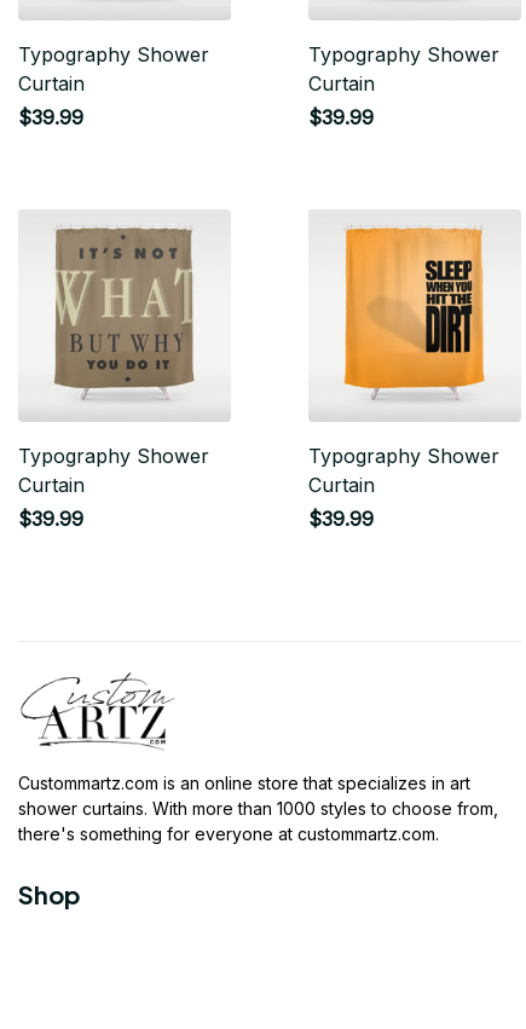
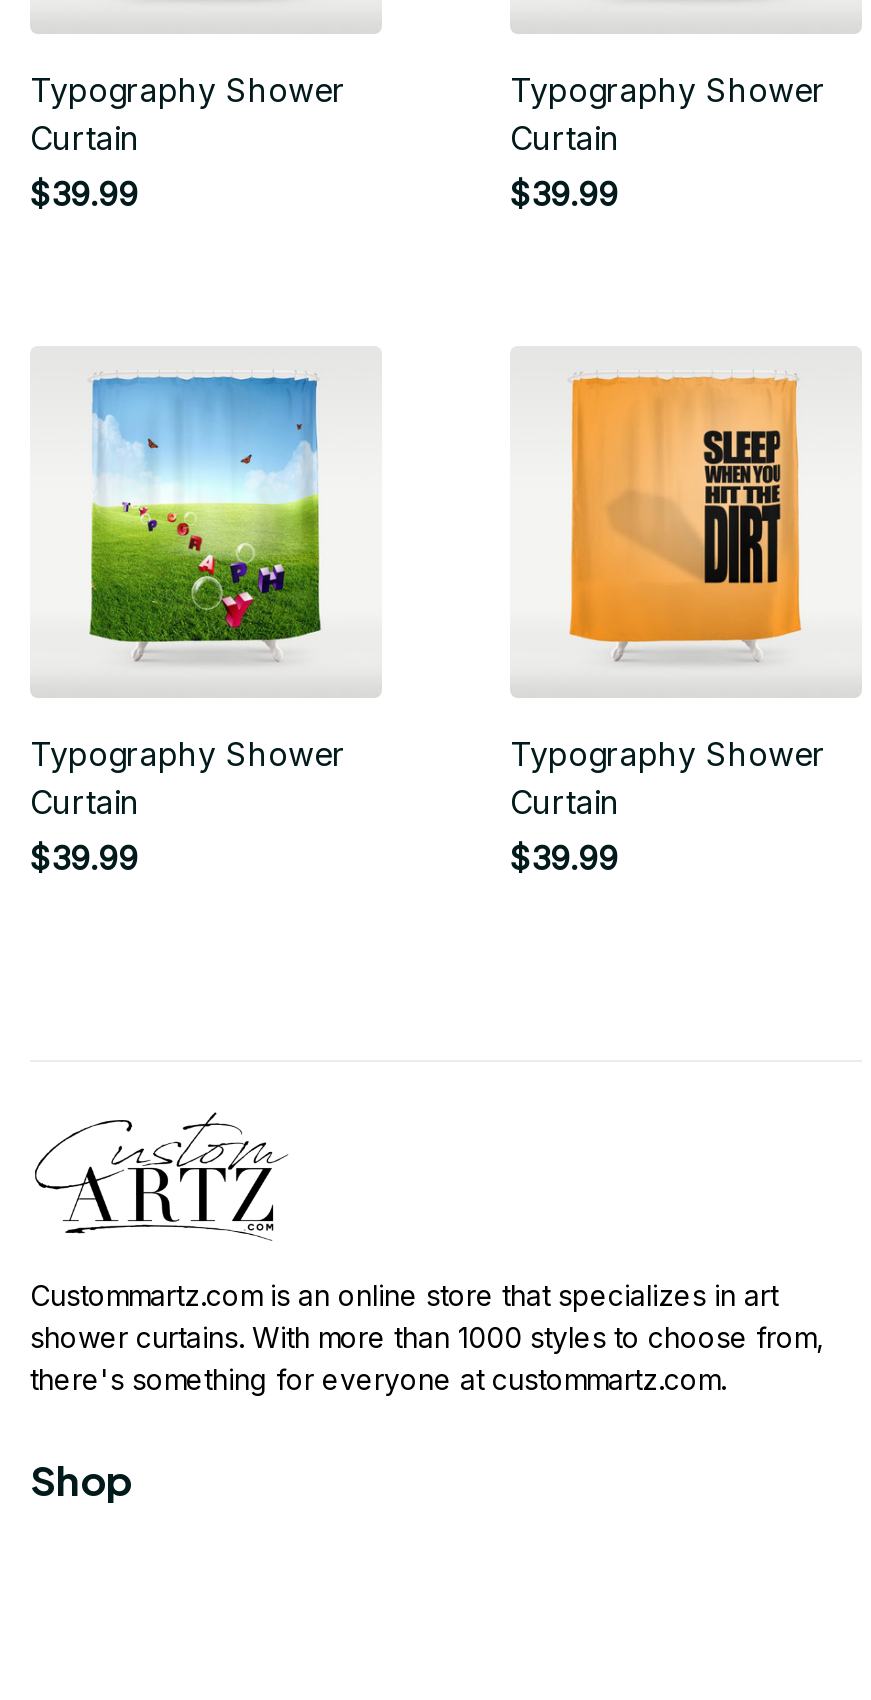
- [image]
+ [image]
